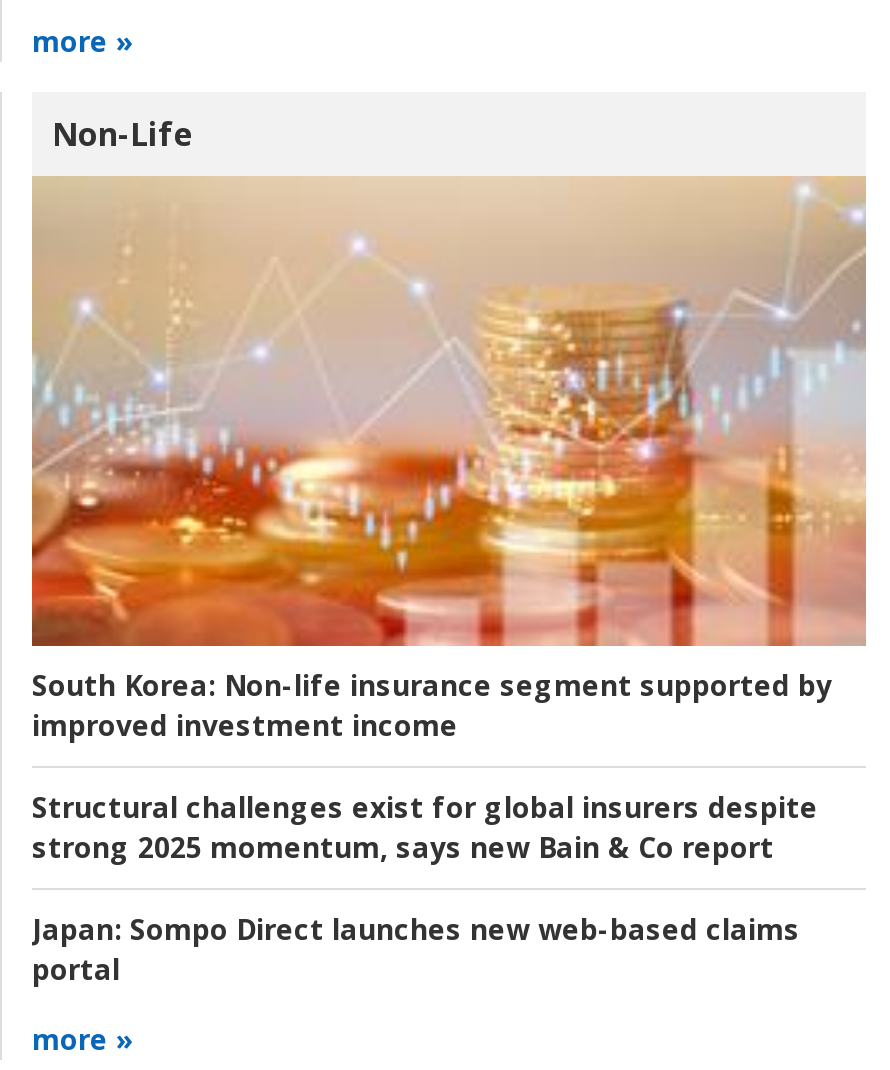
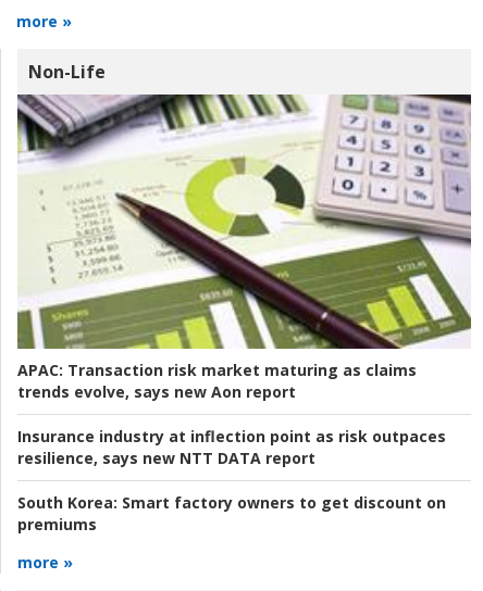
- [image]
- South Korea: Non-life insurance segment supported by
- improved investment income
+ [image]
+ APAC: Transaction risk market maturing as claims
+ trends evolve, says new Aon report

- Structural challenges exist for global insurers despite
- strong 2025 momentum, says new Bain & Co report
+ Insurance industry at inflection point as risk outpaces
+ resilience, says new NTT DATA report

- Japan: Sompo Direct launches new web-based claims
- portal
+ South Korea: Smart factory owners to get discount on
+ premiums
